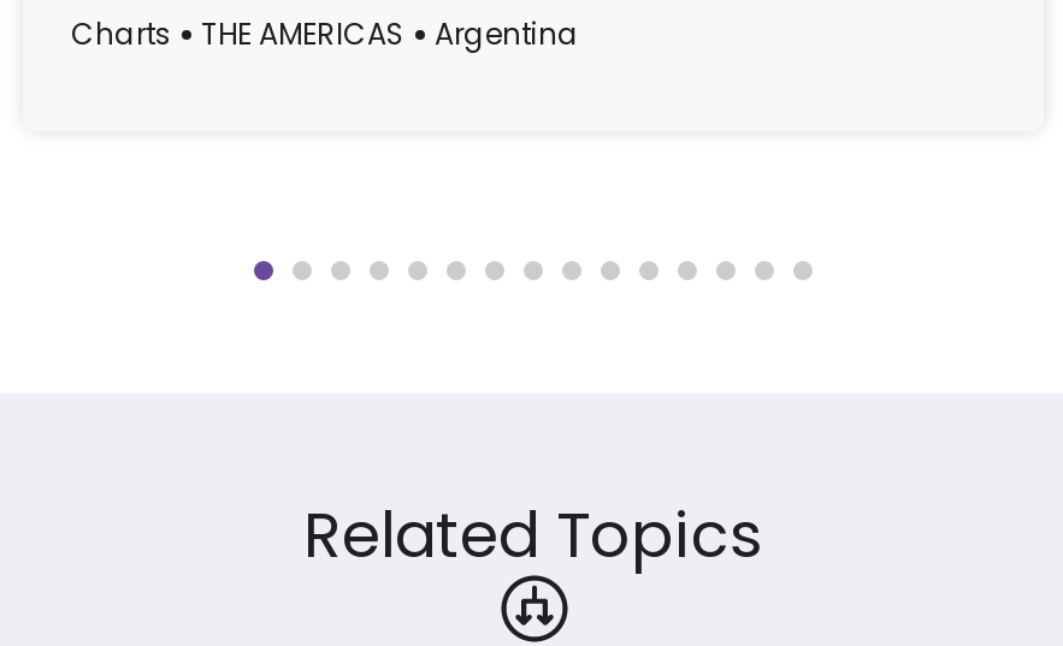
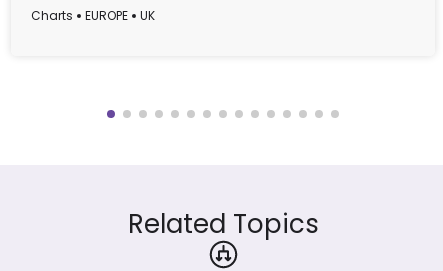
- THE AMERICAS
- Argentina
+ EUROPE
+ UK
